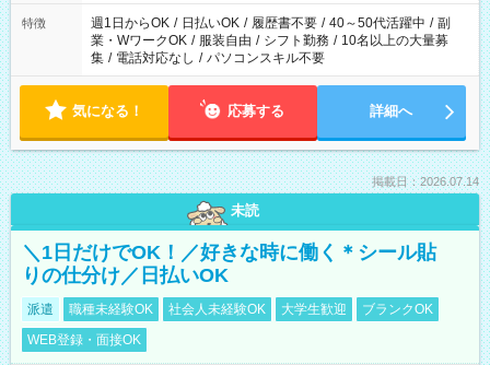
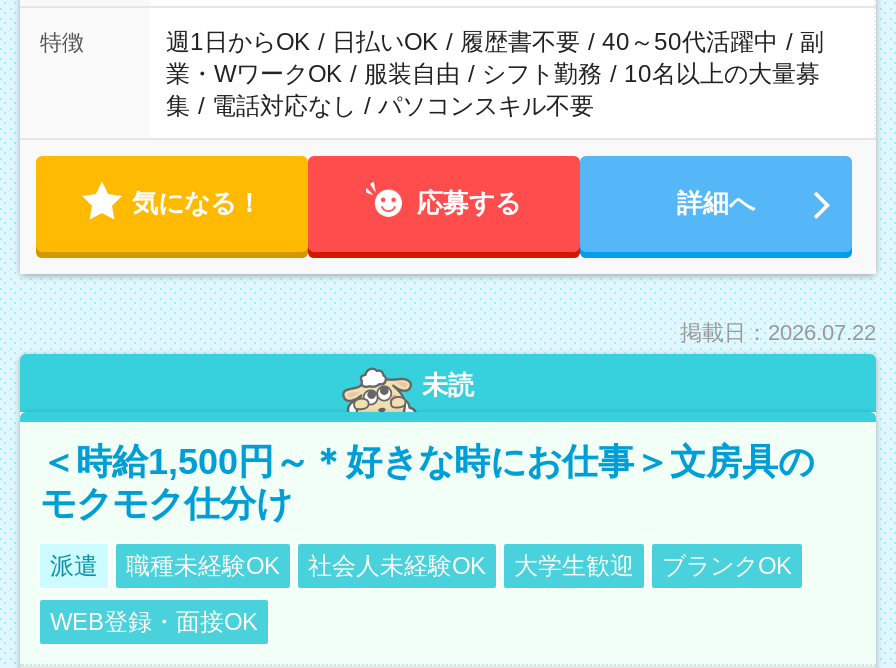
- 掲載日：2026.07.14
+ 掲載日：2026.07.22

- ＼1日だけでOK！／好きな時に働く＊シール貼
- りの仕分け／日払いOK
+ ＜時給1,500円～＊好きな時にお仕事＞文房具の
+ モクモク仕分け
